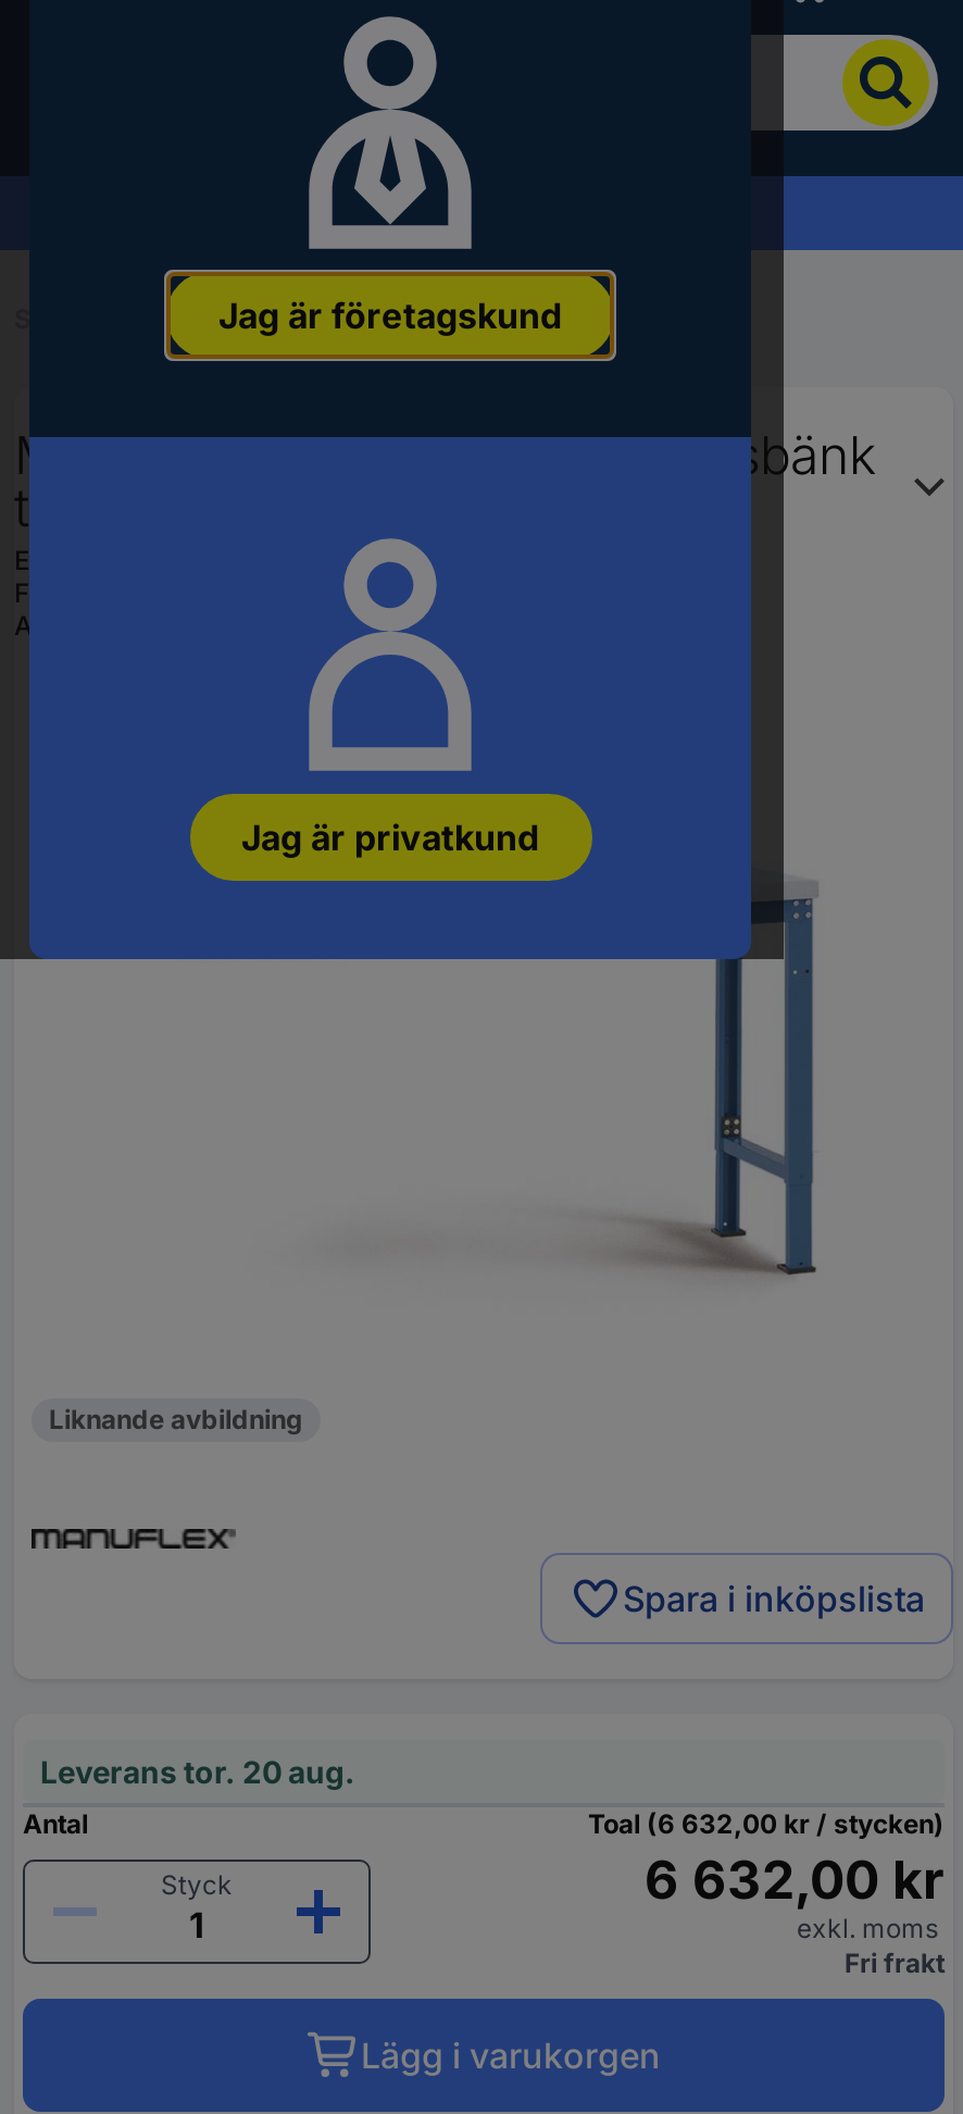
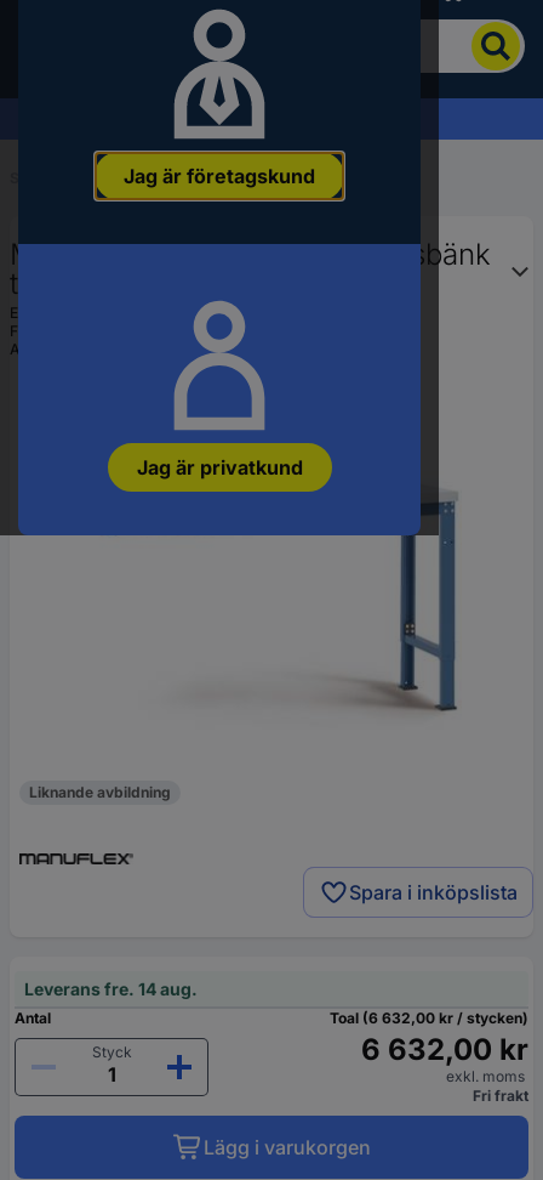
- Leverans tor. 20 aug.
+ Leverans fre. 14 aug.
